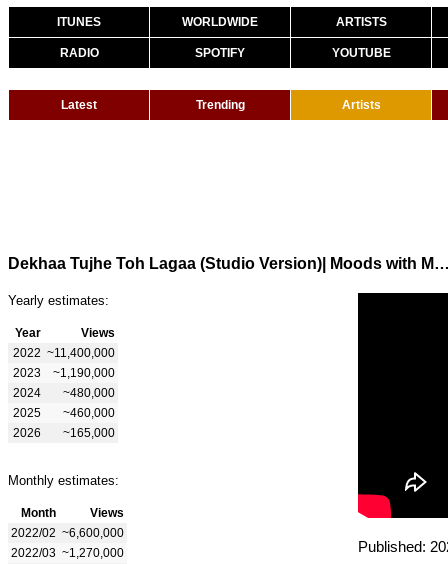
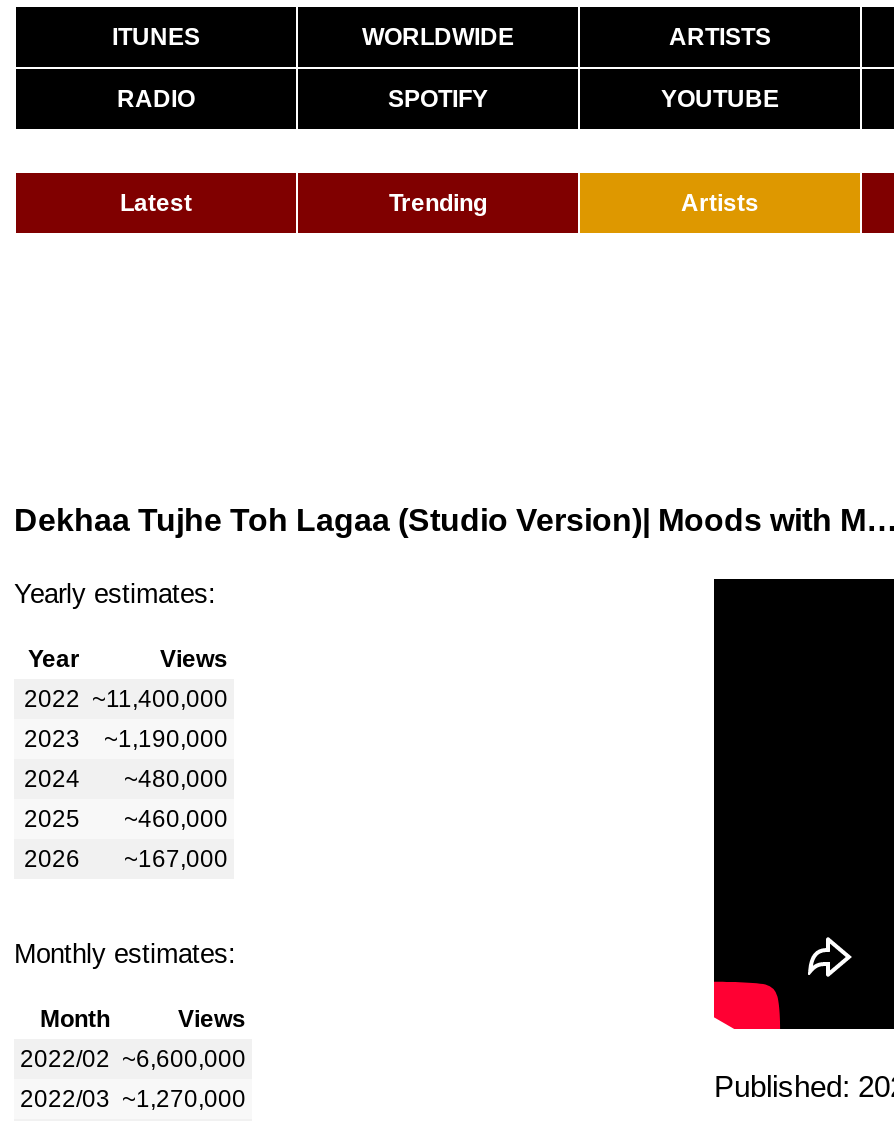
- 2026 ~165,000
+ 2026 ~167,000
